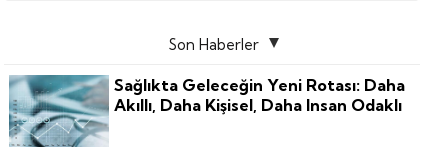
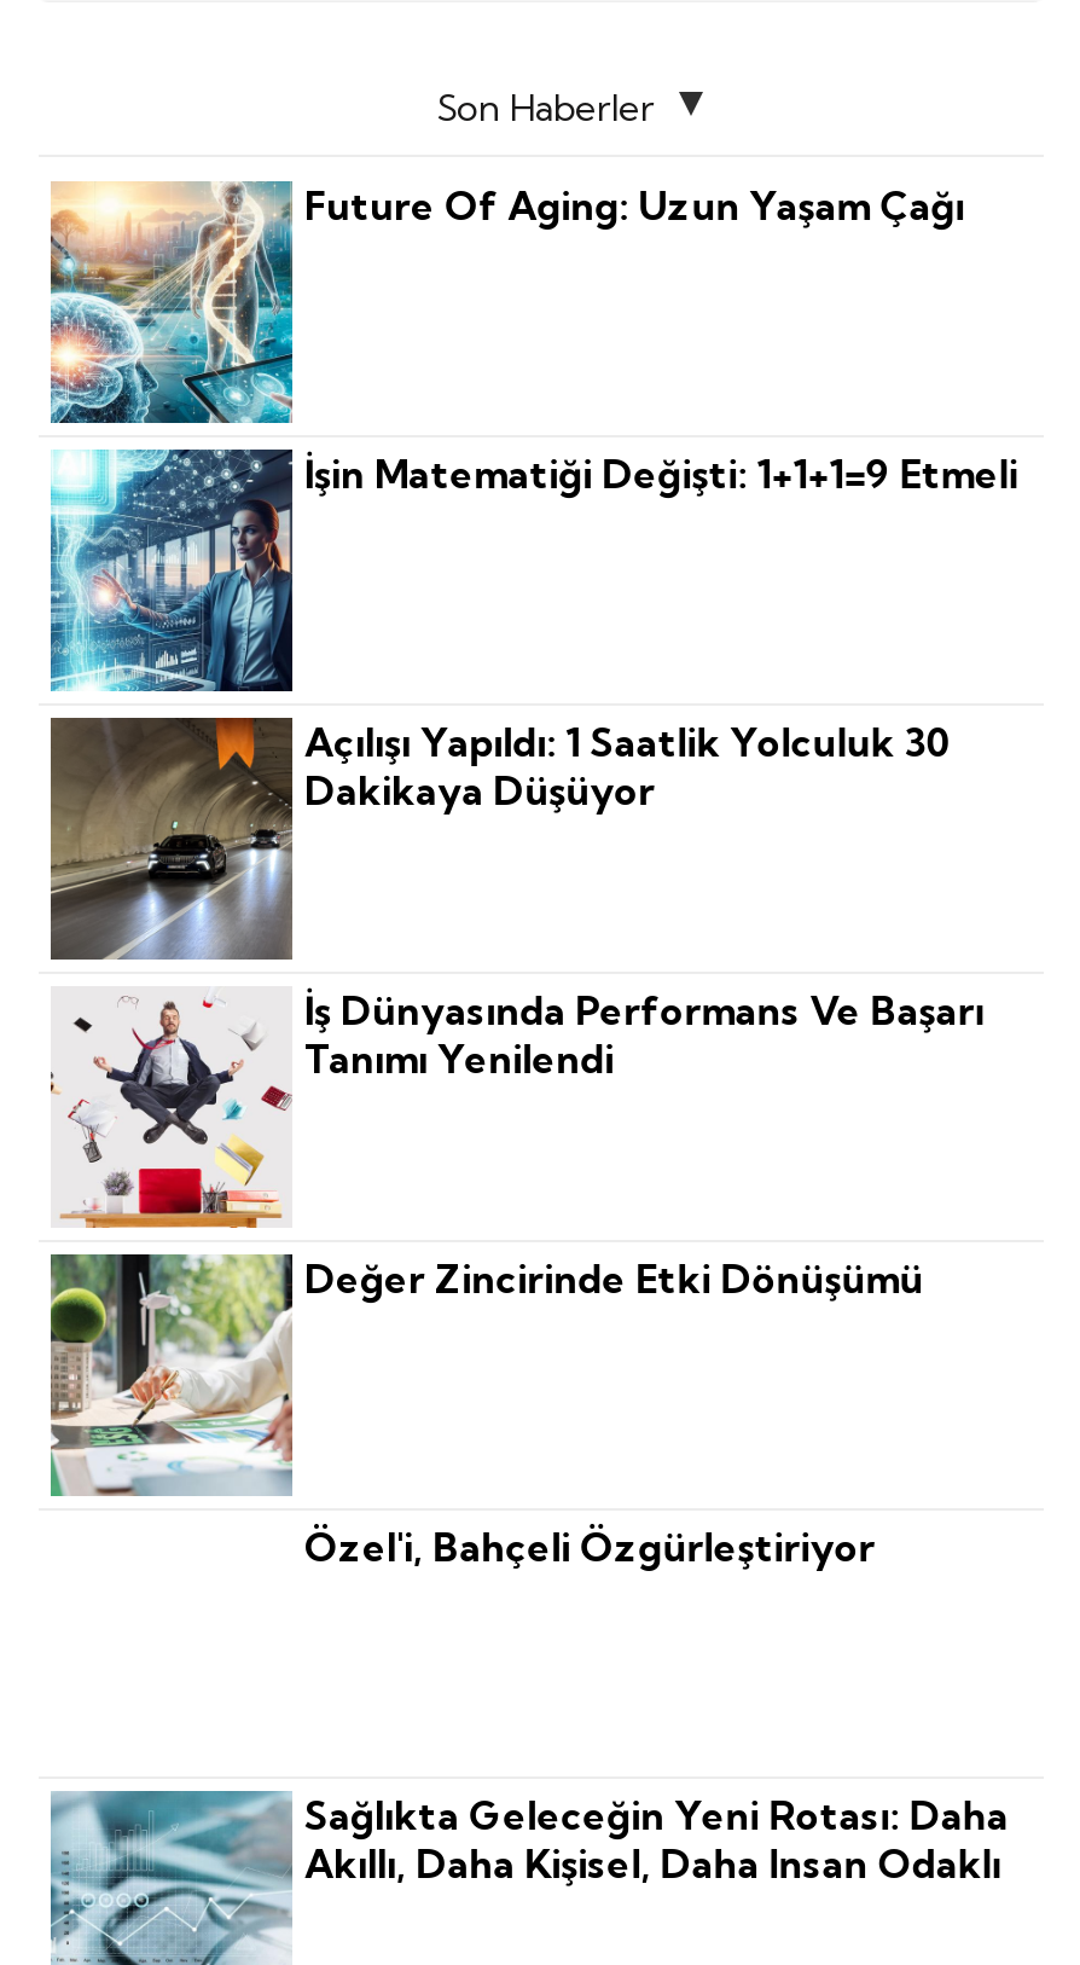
+ [image]
+ Future Of Aging: Uzun Yaşam Çağı

+ [image]
+ Açılışı Yapıldı: 1 Saatlik Yolculuk 30
+ Dakikaya Düşüyor

+ [image]
+ Değer Zincirinde Etki Dönüşümü

+ [image]
+ İşin Matematiği Değişti: 1+1+1=9 Etmeli

+ [image]
+ İş Dünyasında Performans Ve Başarı
+ Tanımı Yenilendi

+ Özel'i, Bahçeli Özgürleştiriyor
